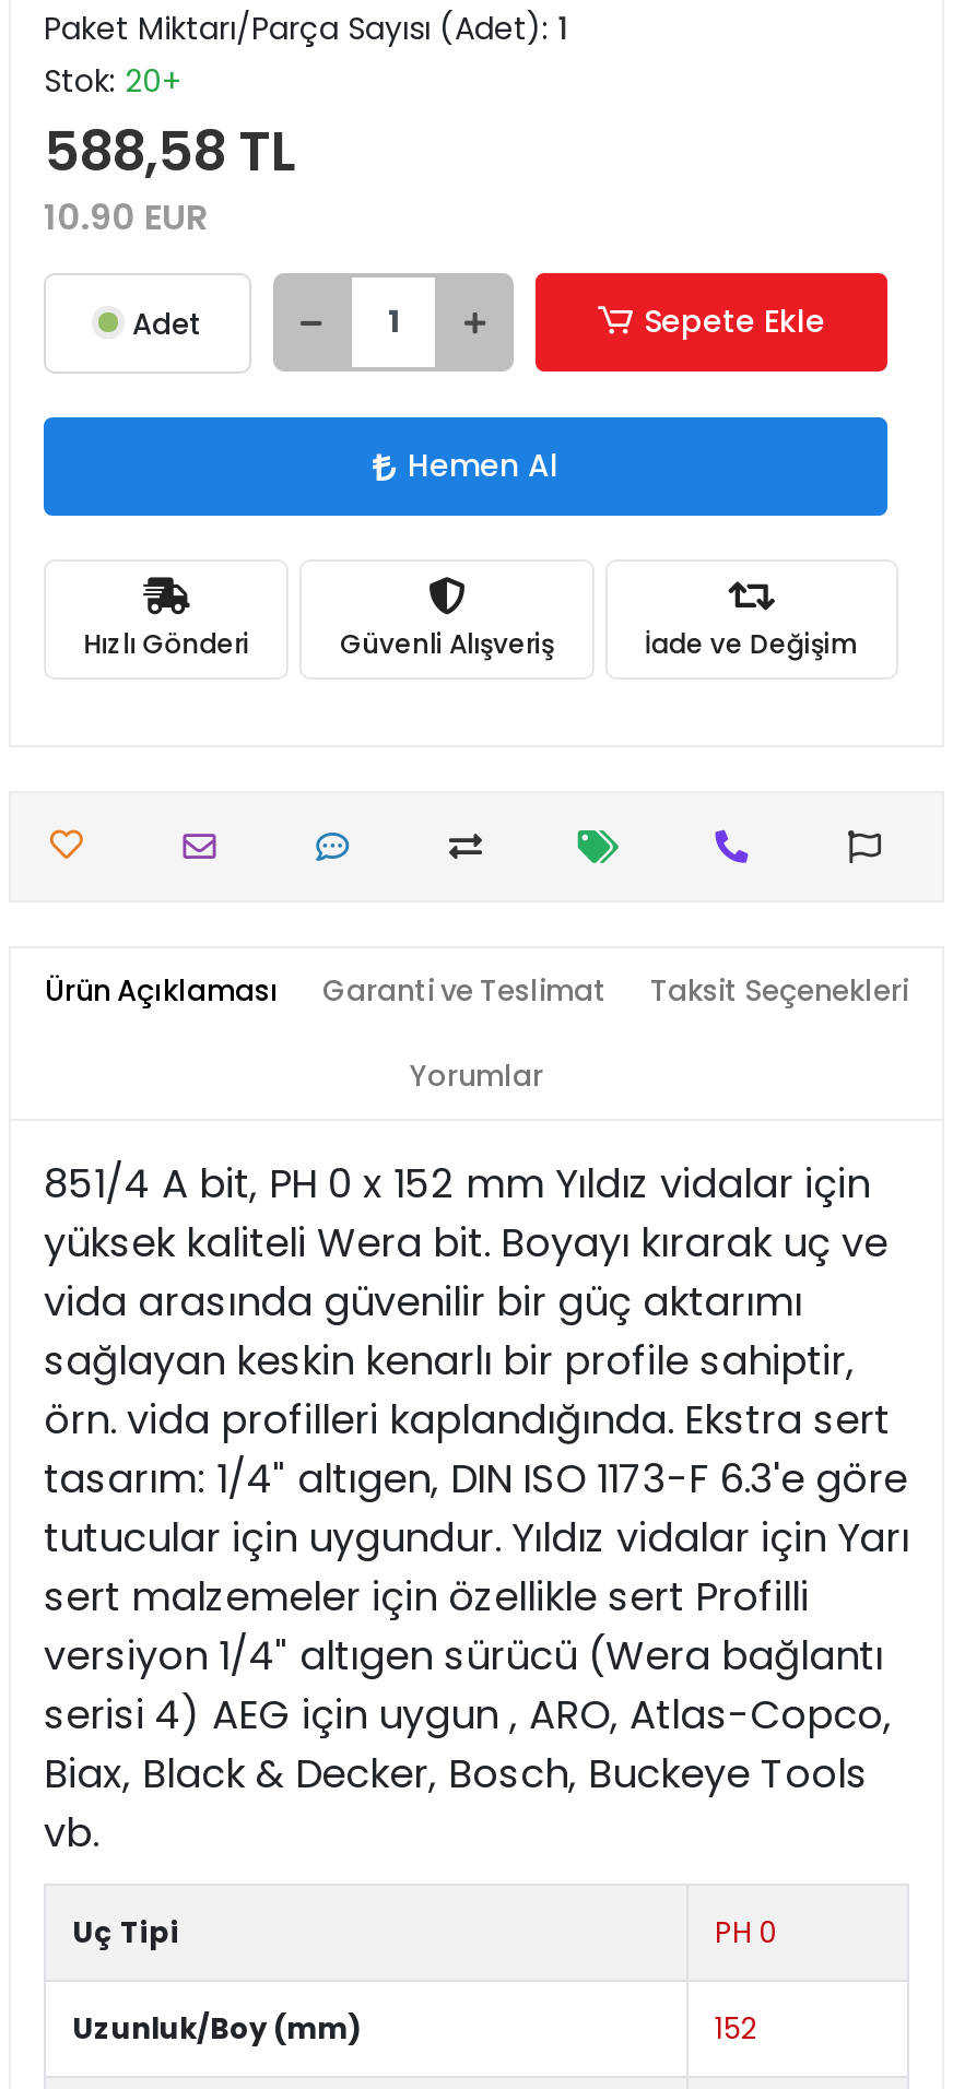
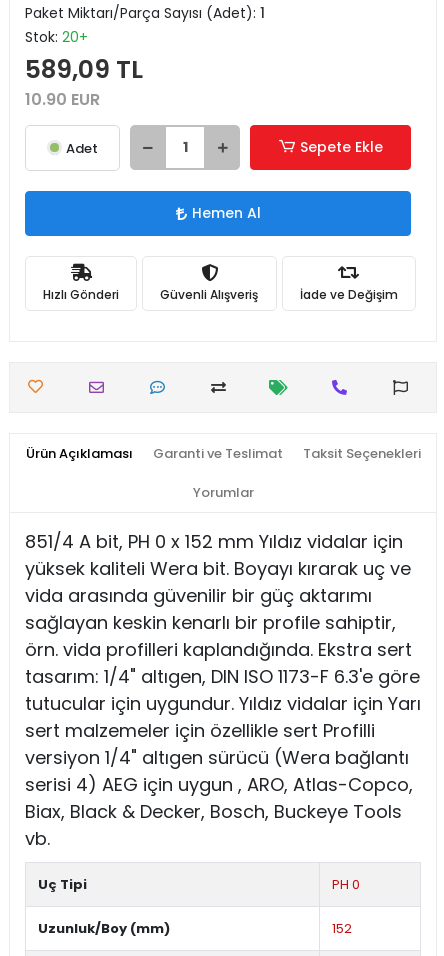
- 588,58 TL
+ 589,09 TL
